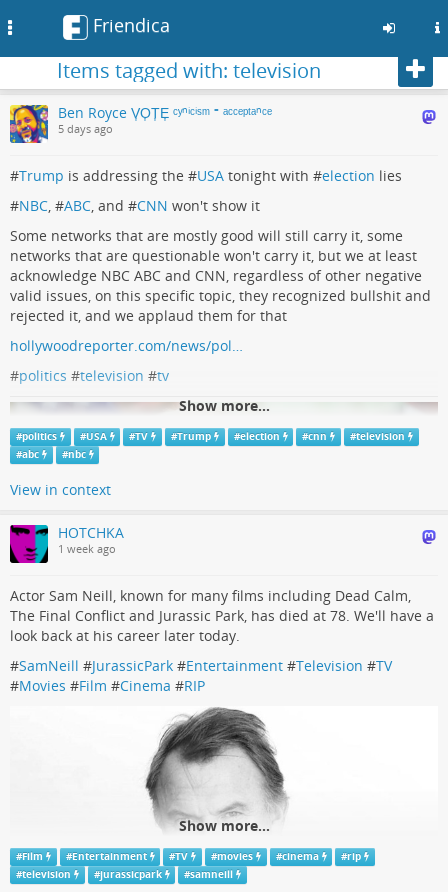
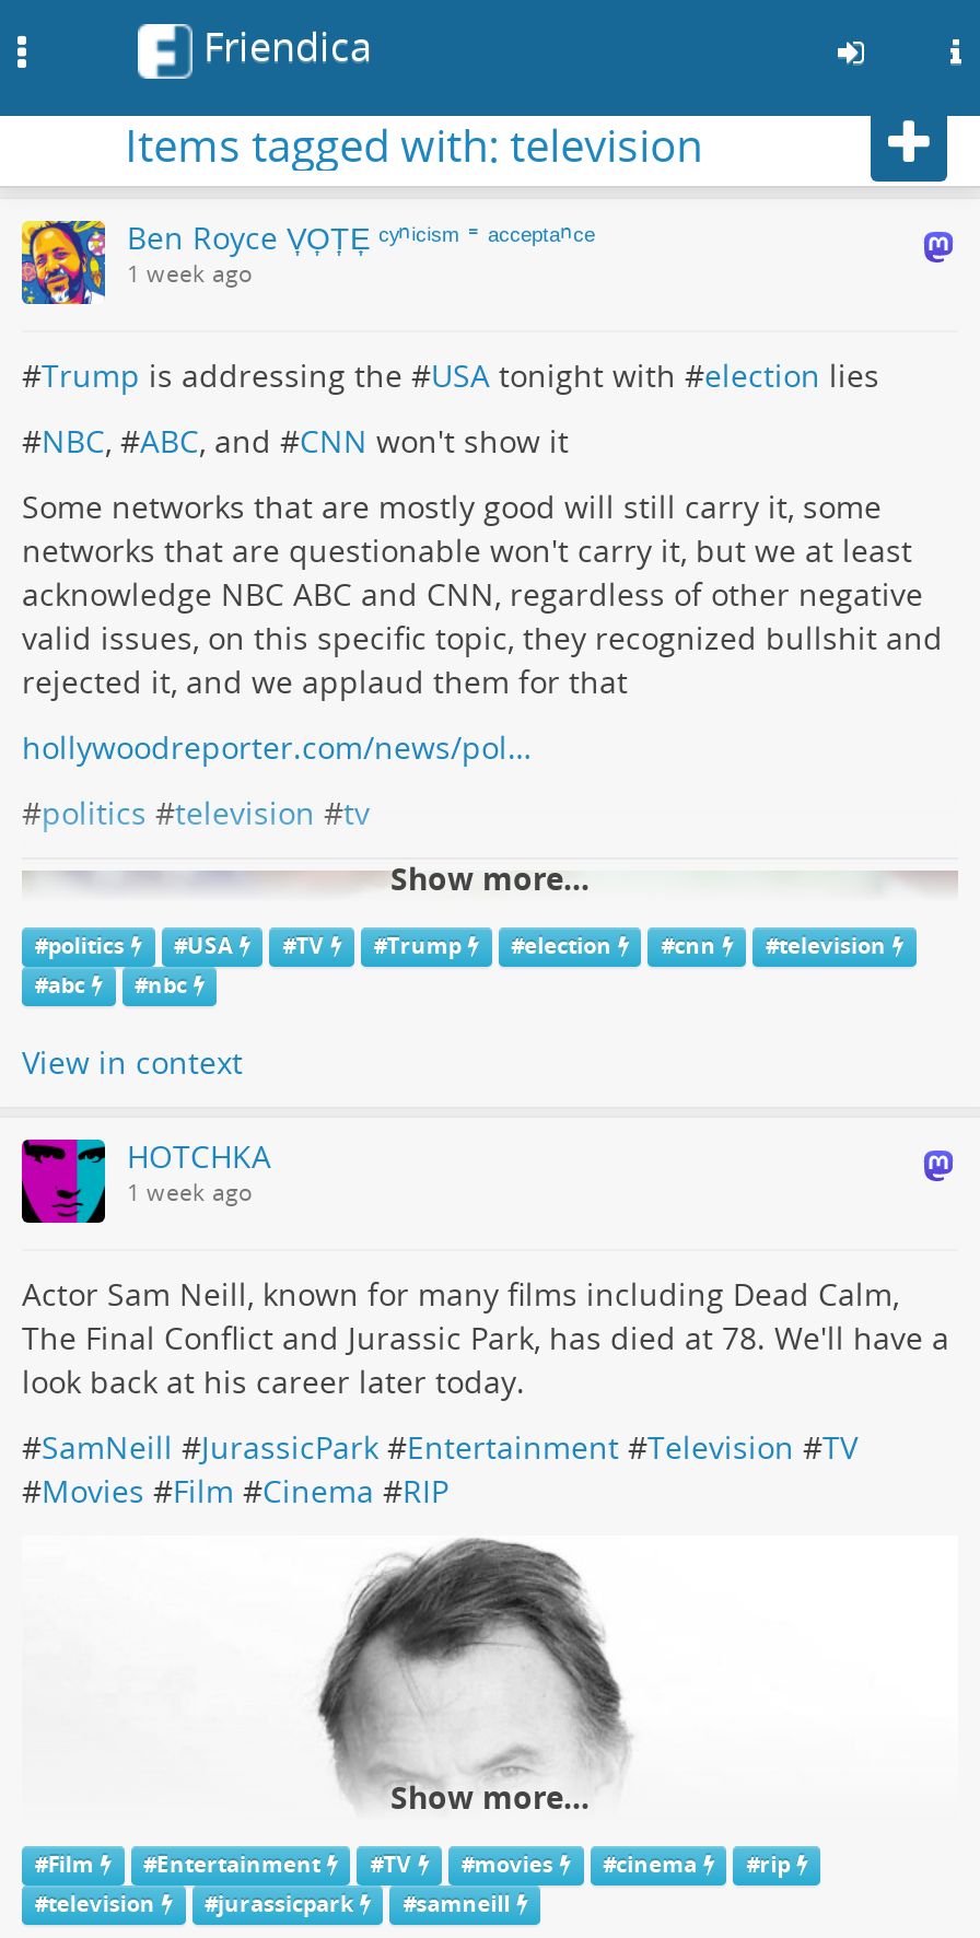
- 5 days ago
+ 1 week ago
